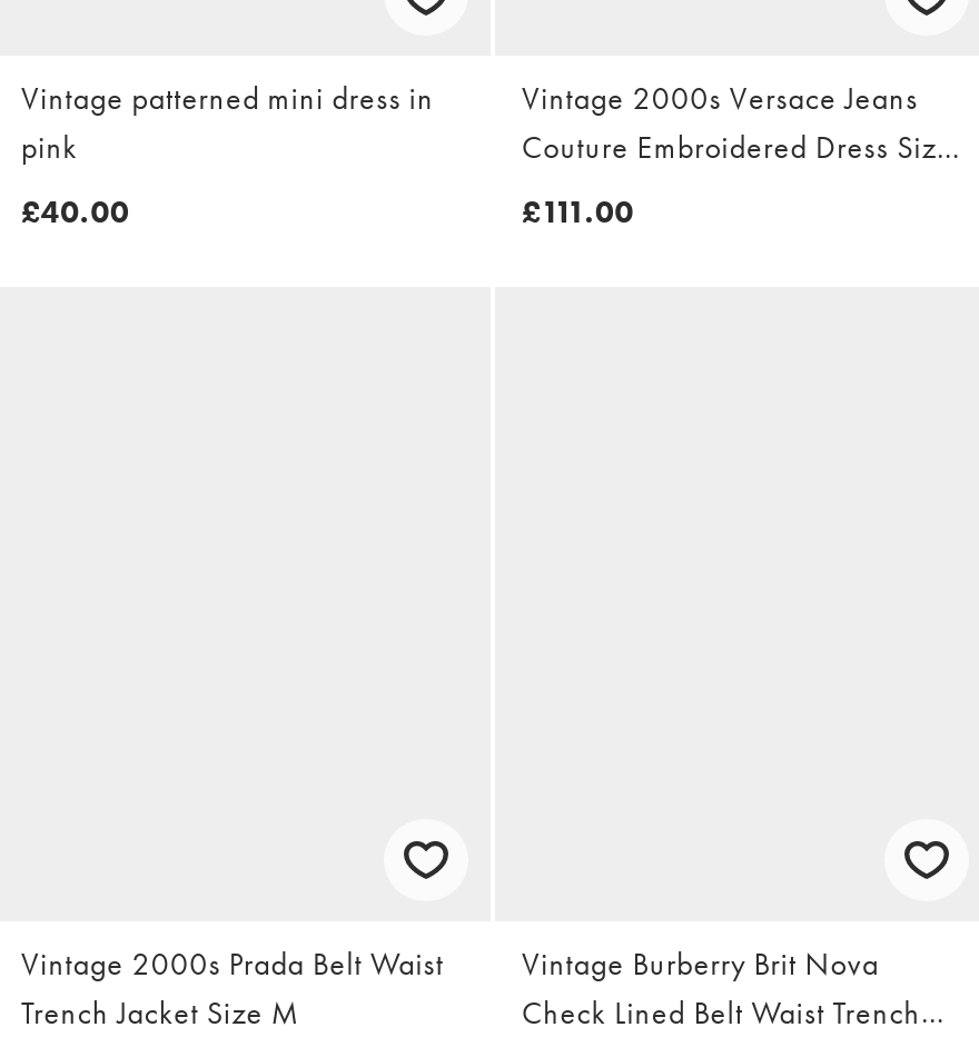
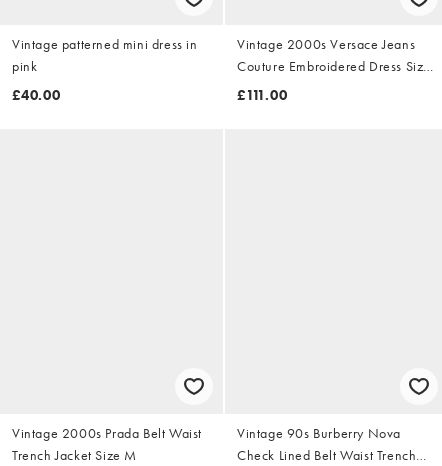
- Vintage Burberry Brit Nova
+ Vintage 90s Burberry Nova
